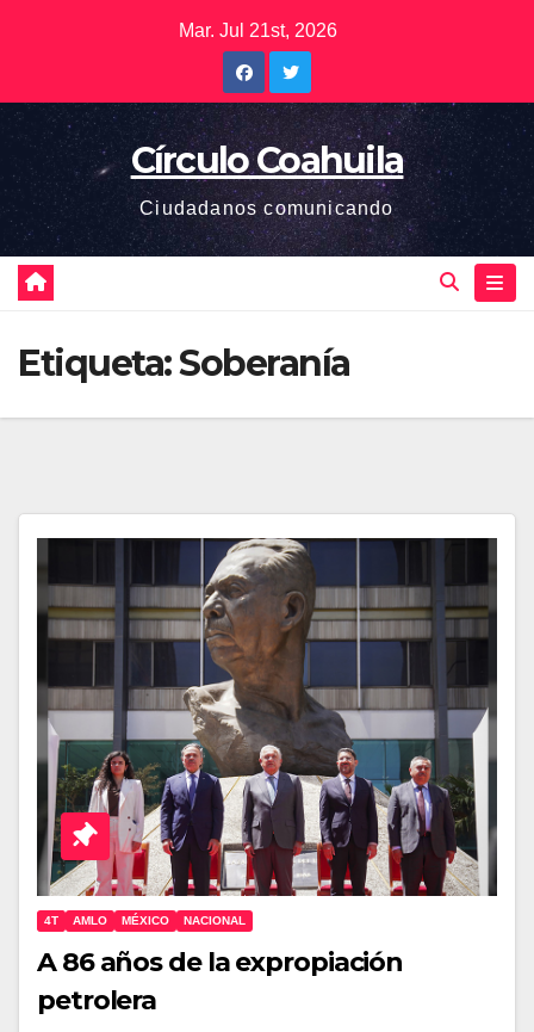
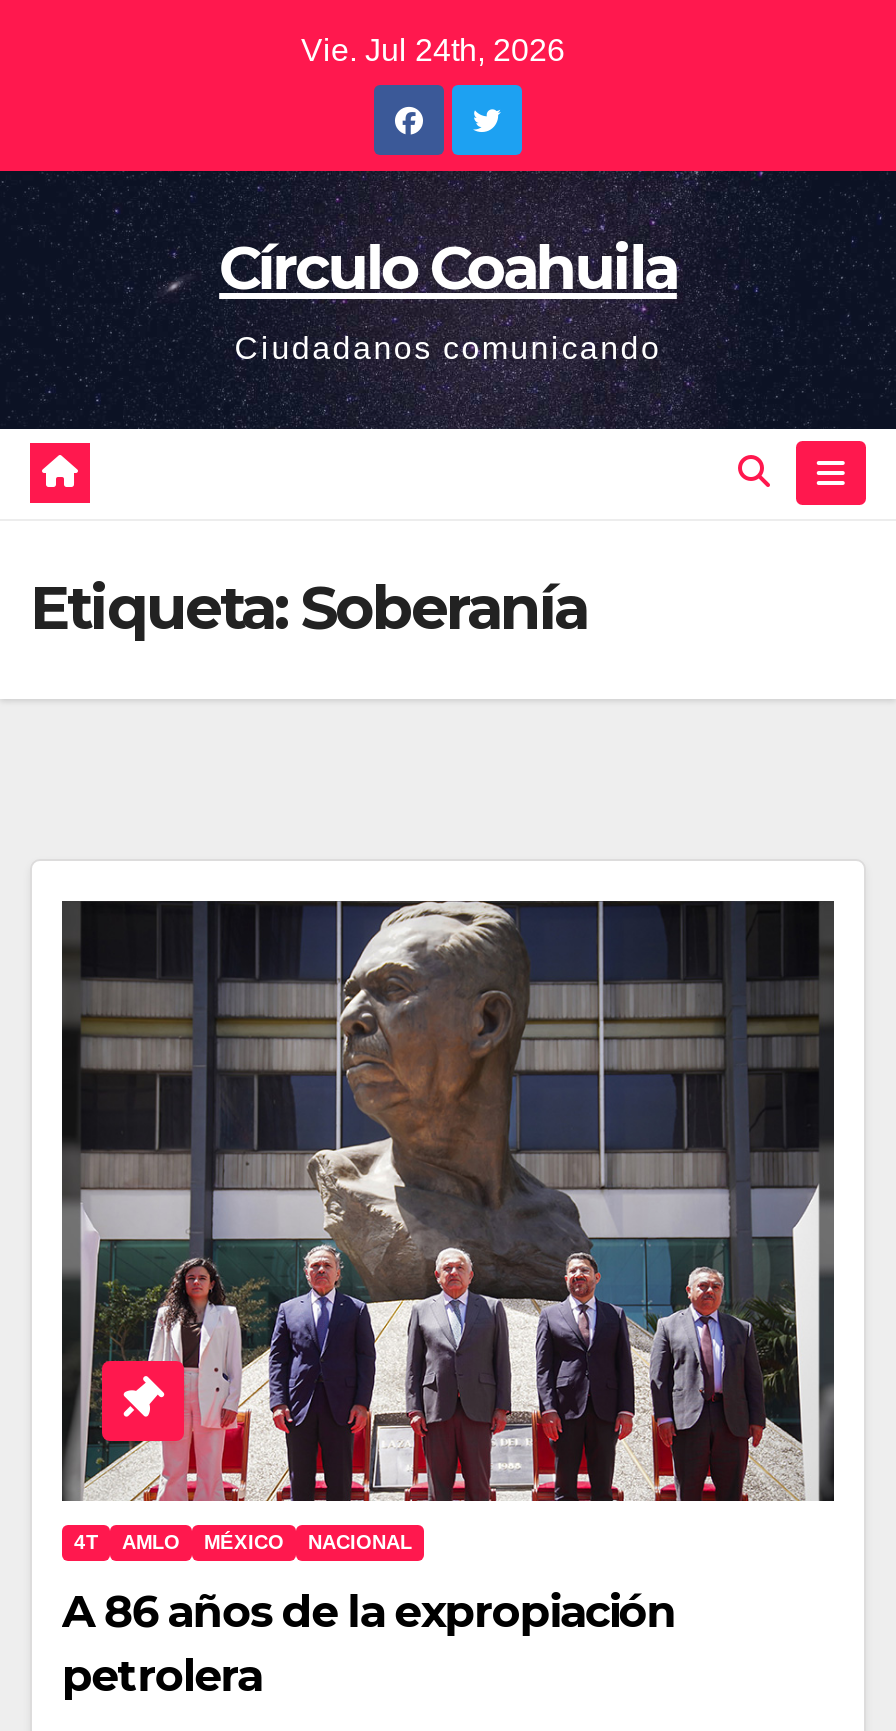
- Mar. Jul 21st, 2026
+ Vie. Jul 24th, 2026
